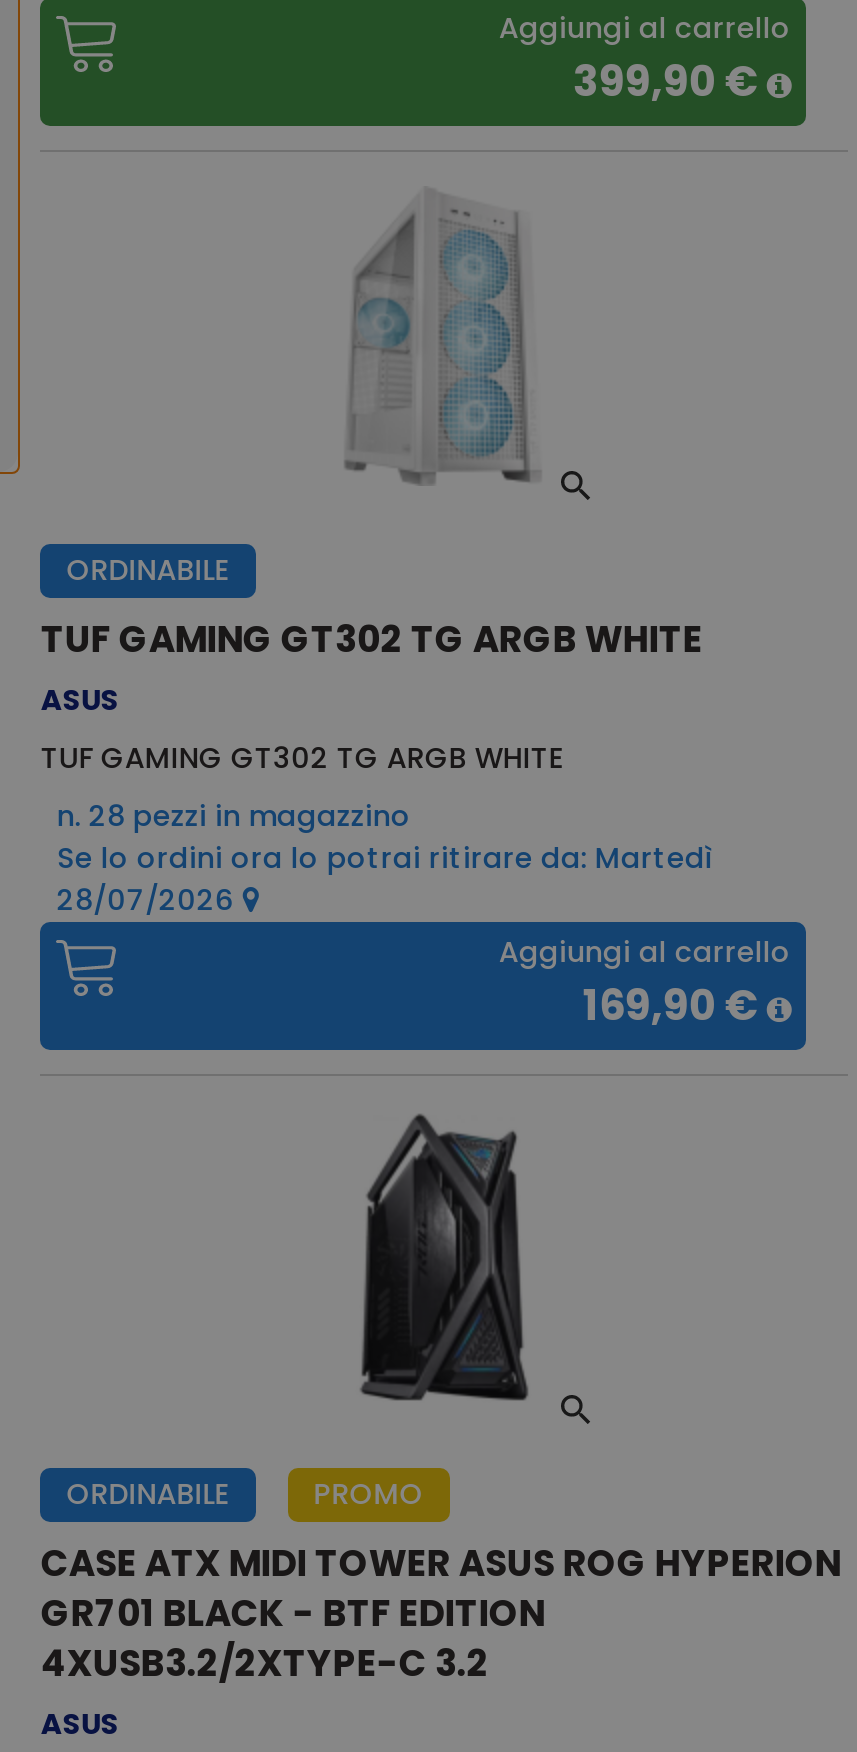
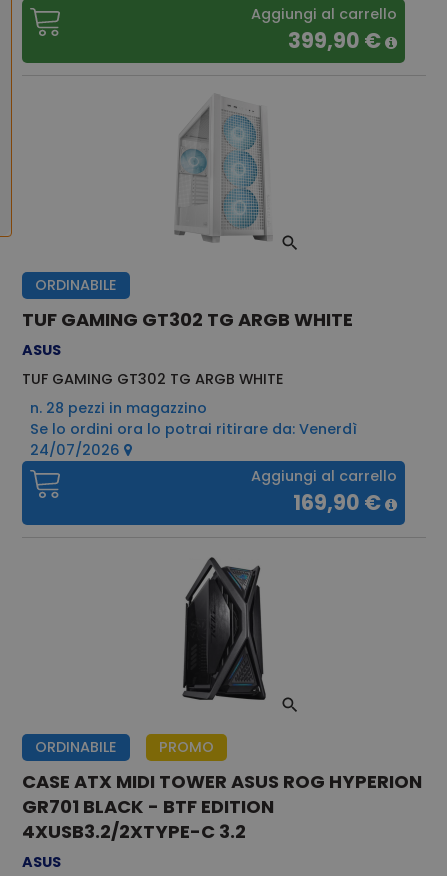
- Se lo ordini ora lo potrai ritirare da: Martedì
+ Se lo ordini ora lo potrai ritirare da: Venerdì

- 28/07/2026
+ 24/07/2026
